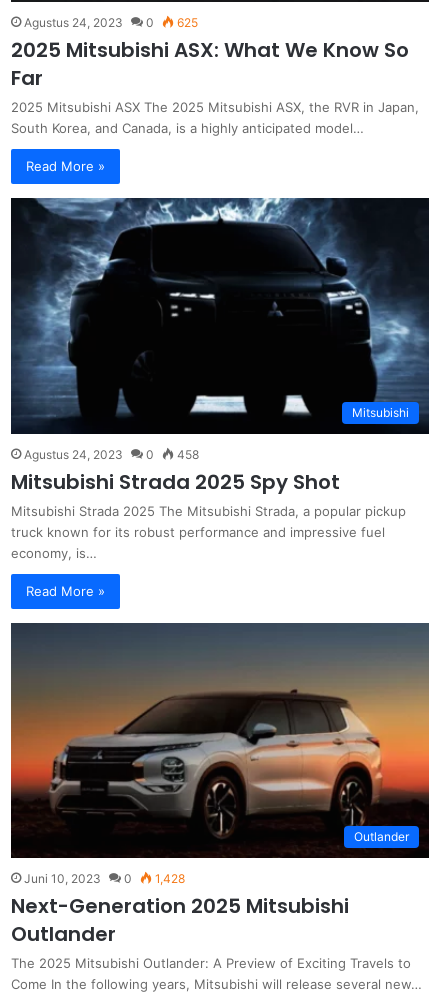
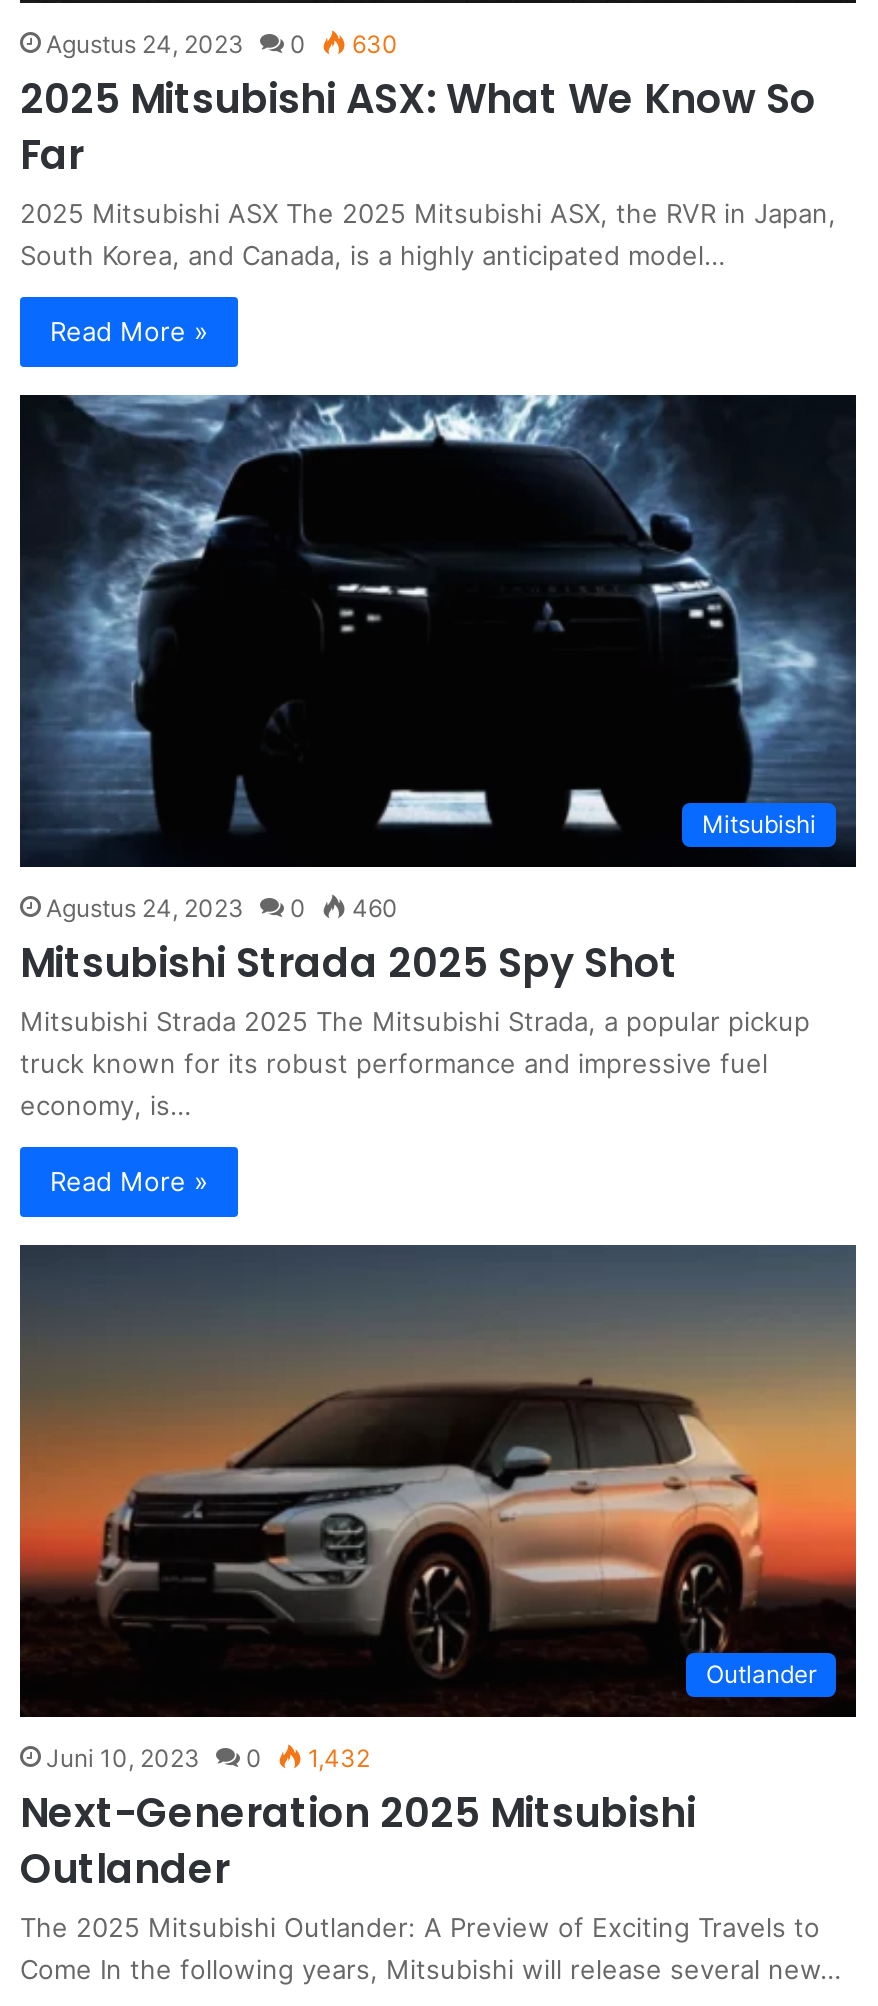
- Agustus 24, 2023 0 625
+ Agustus 24, 2023 0 630

- Agustus 24, 2023 0 458
+ Agustus 24, 2023 0 460

- Juni 10, 2023 0 1,428
+ Juni 10, 2023 0 1,432
